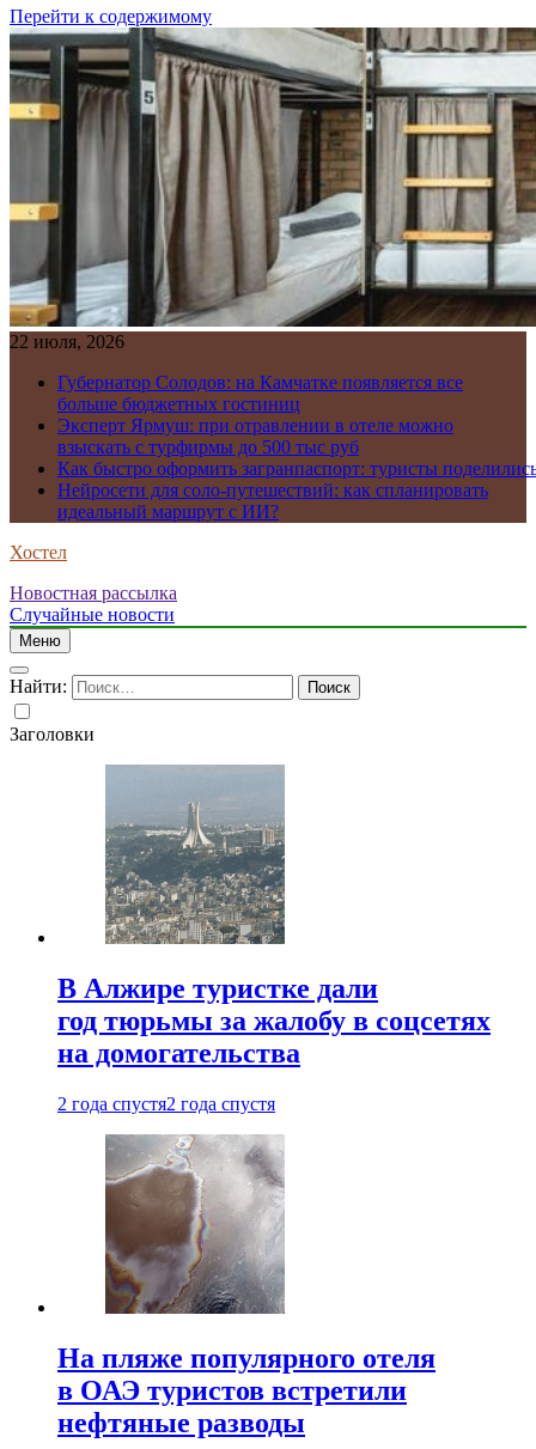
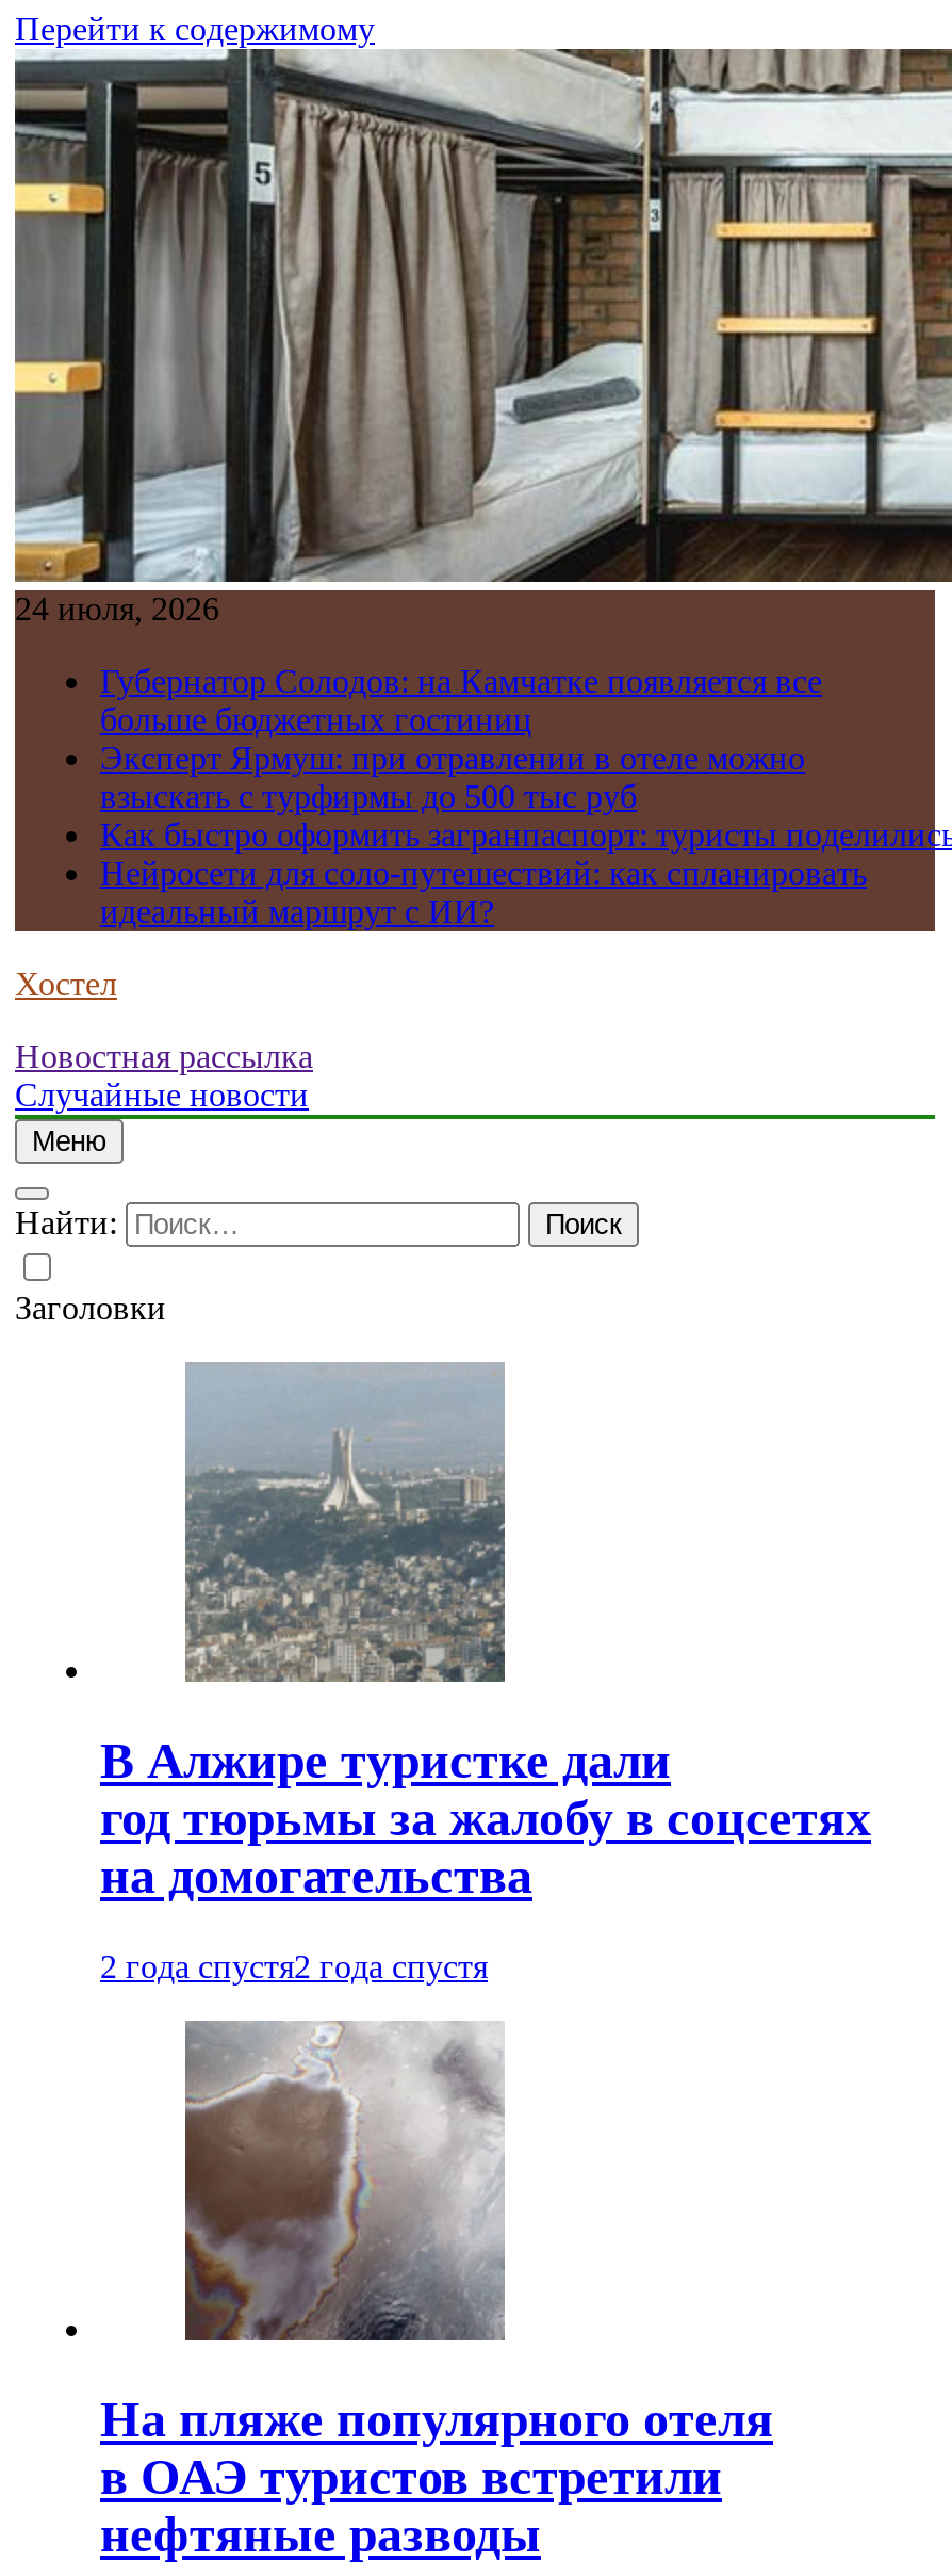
- 22 июля, 2026
+ 24 июля, 2026
